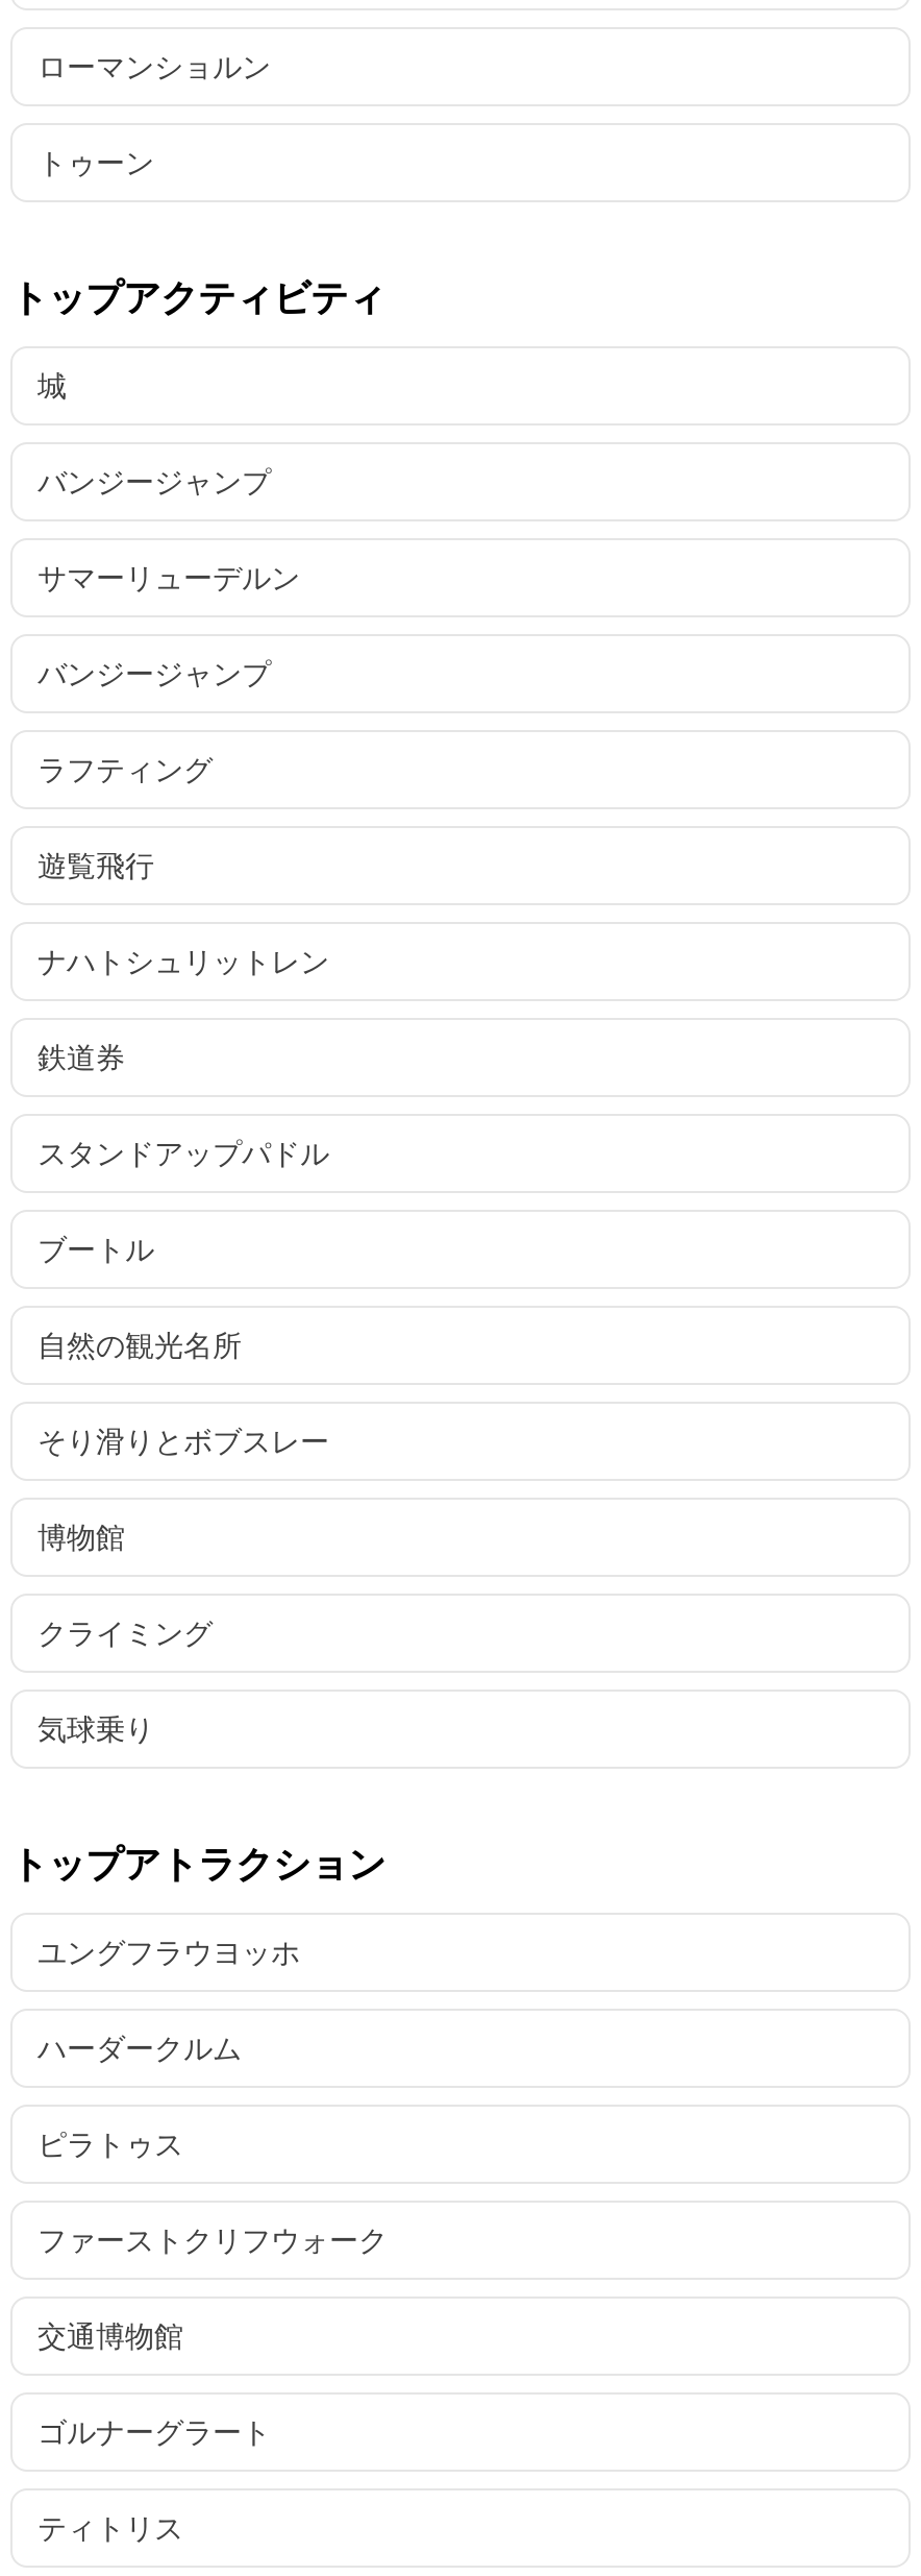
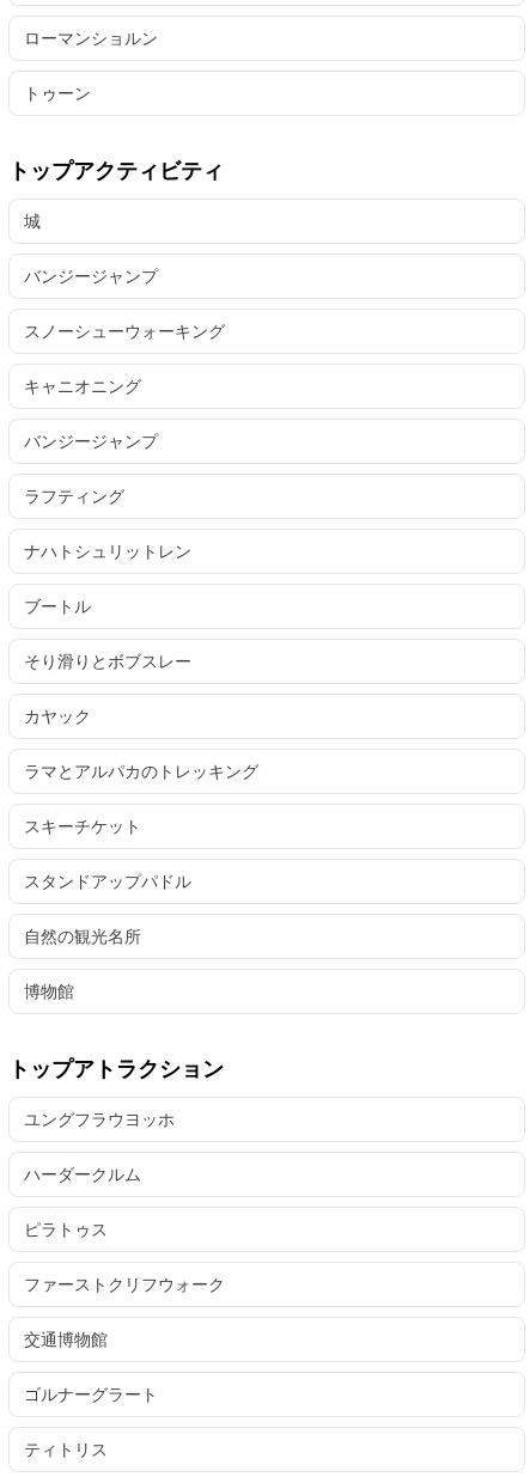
- サマーリューデルン
+ スノーシューウォーキング
+ キャニオニング

moved down: バンジージャンプ | ラフティング

- 遊覧飛行

- 鉄道券

moved down: スタンドアップパドル

moved up: ブートル

moved down: 自然の観光名所

moved up: そり滑りとボブスレー

+ カヤック
+ ラマとアルパカのトレッキング
+ スキーチケット

moved down: 博物館

- クライミング
- 気球乗り
